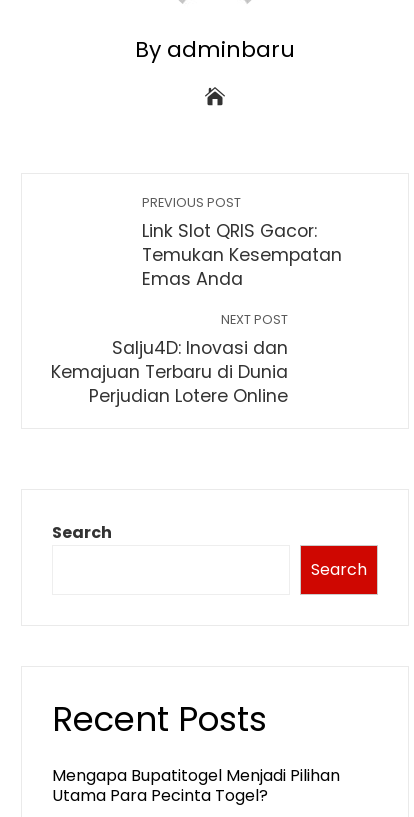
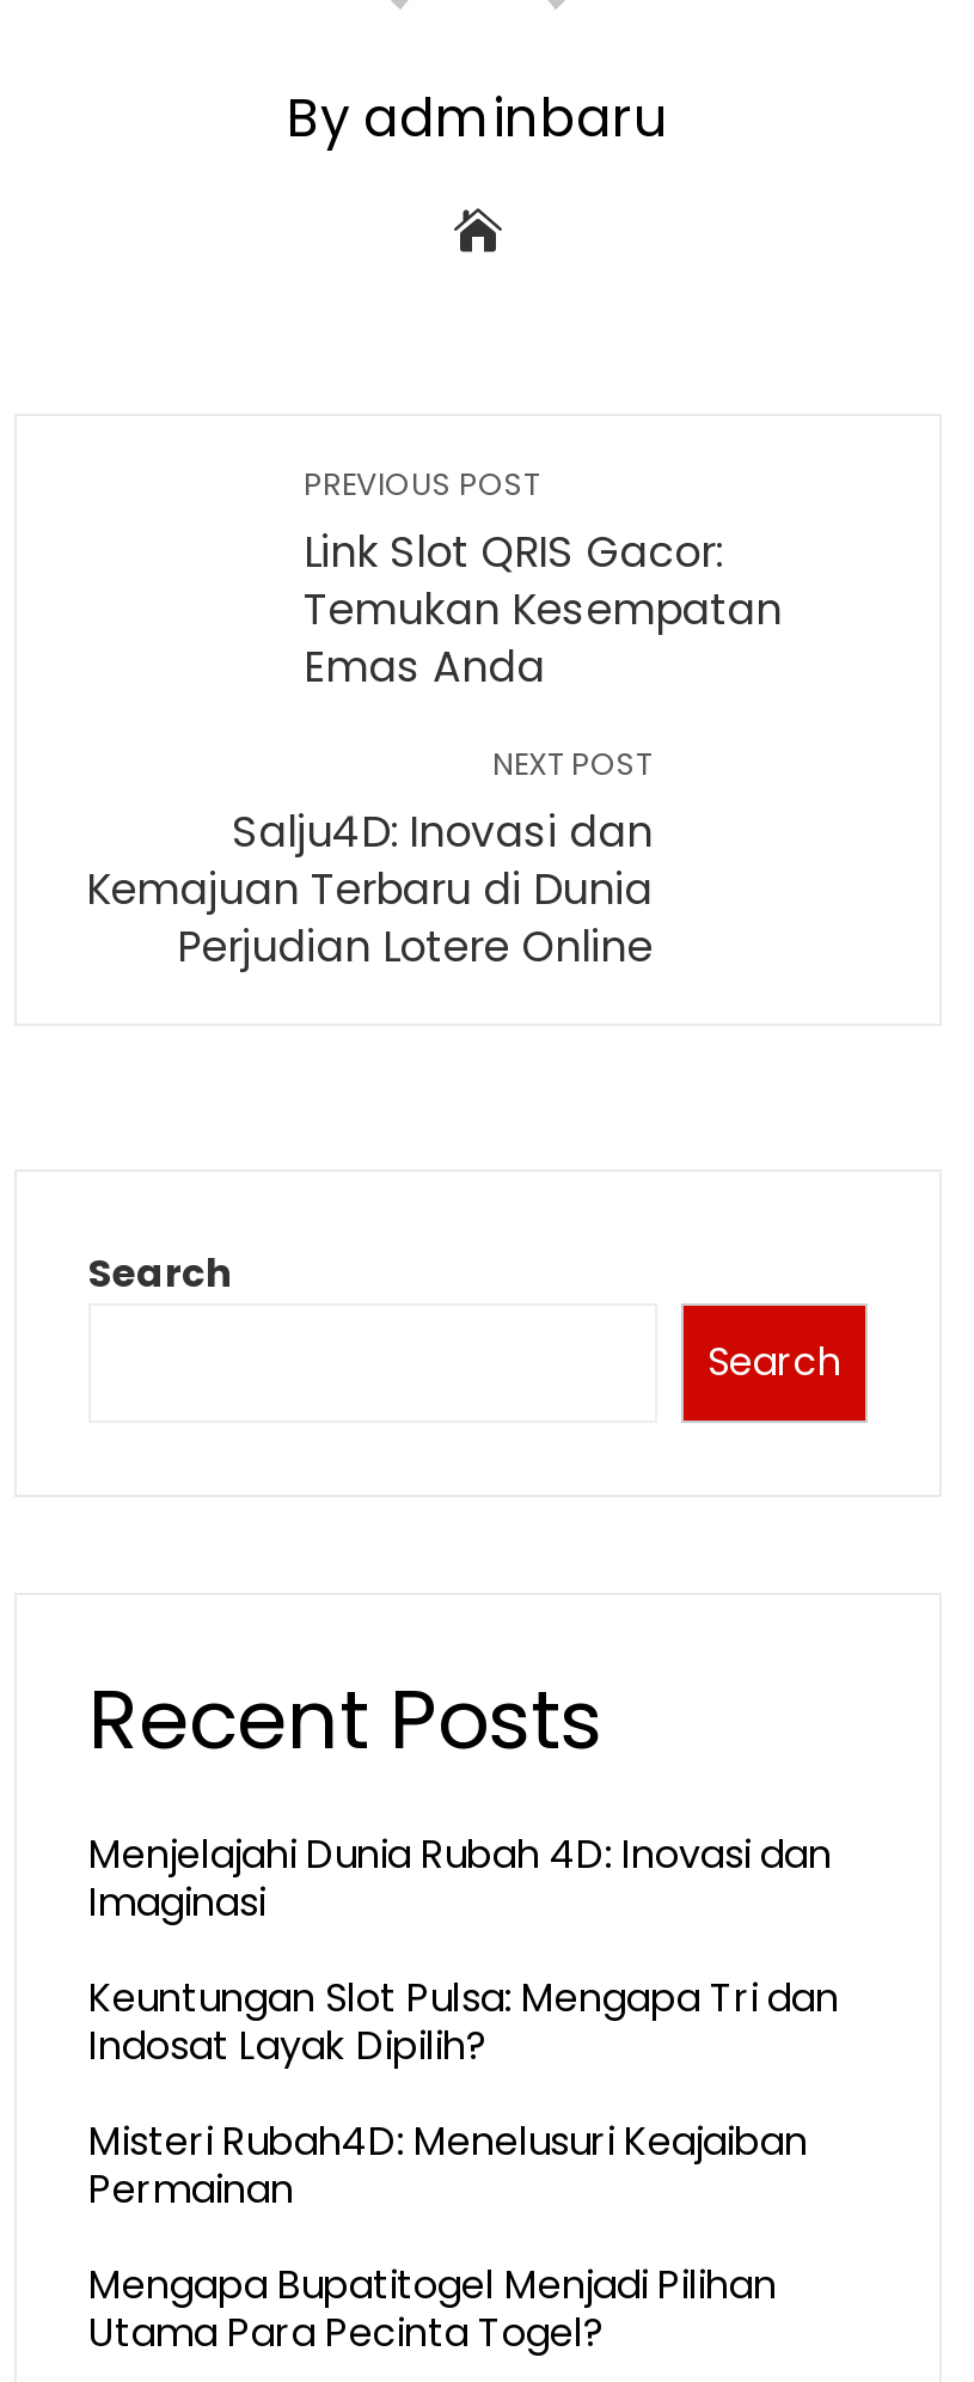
+ Menjelajahi Dunia Rubah 4D: Inovasi dan
+ Imaginasi
+ Keuntungan Slot Pulsa: Mengapa Tri dan
+ Indosat Layak Dipilih?
+ Misteri Rubah4D: Menelusuri Keajaiban
+ Permainan
